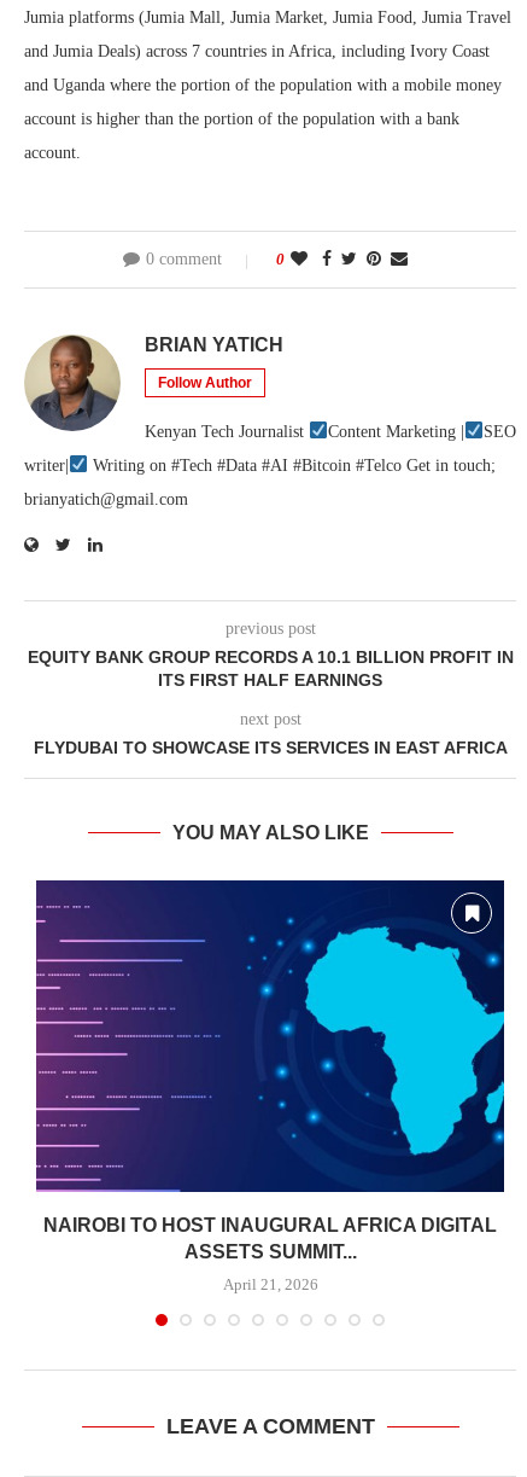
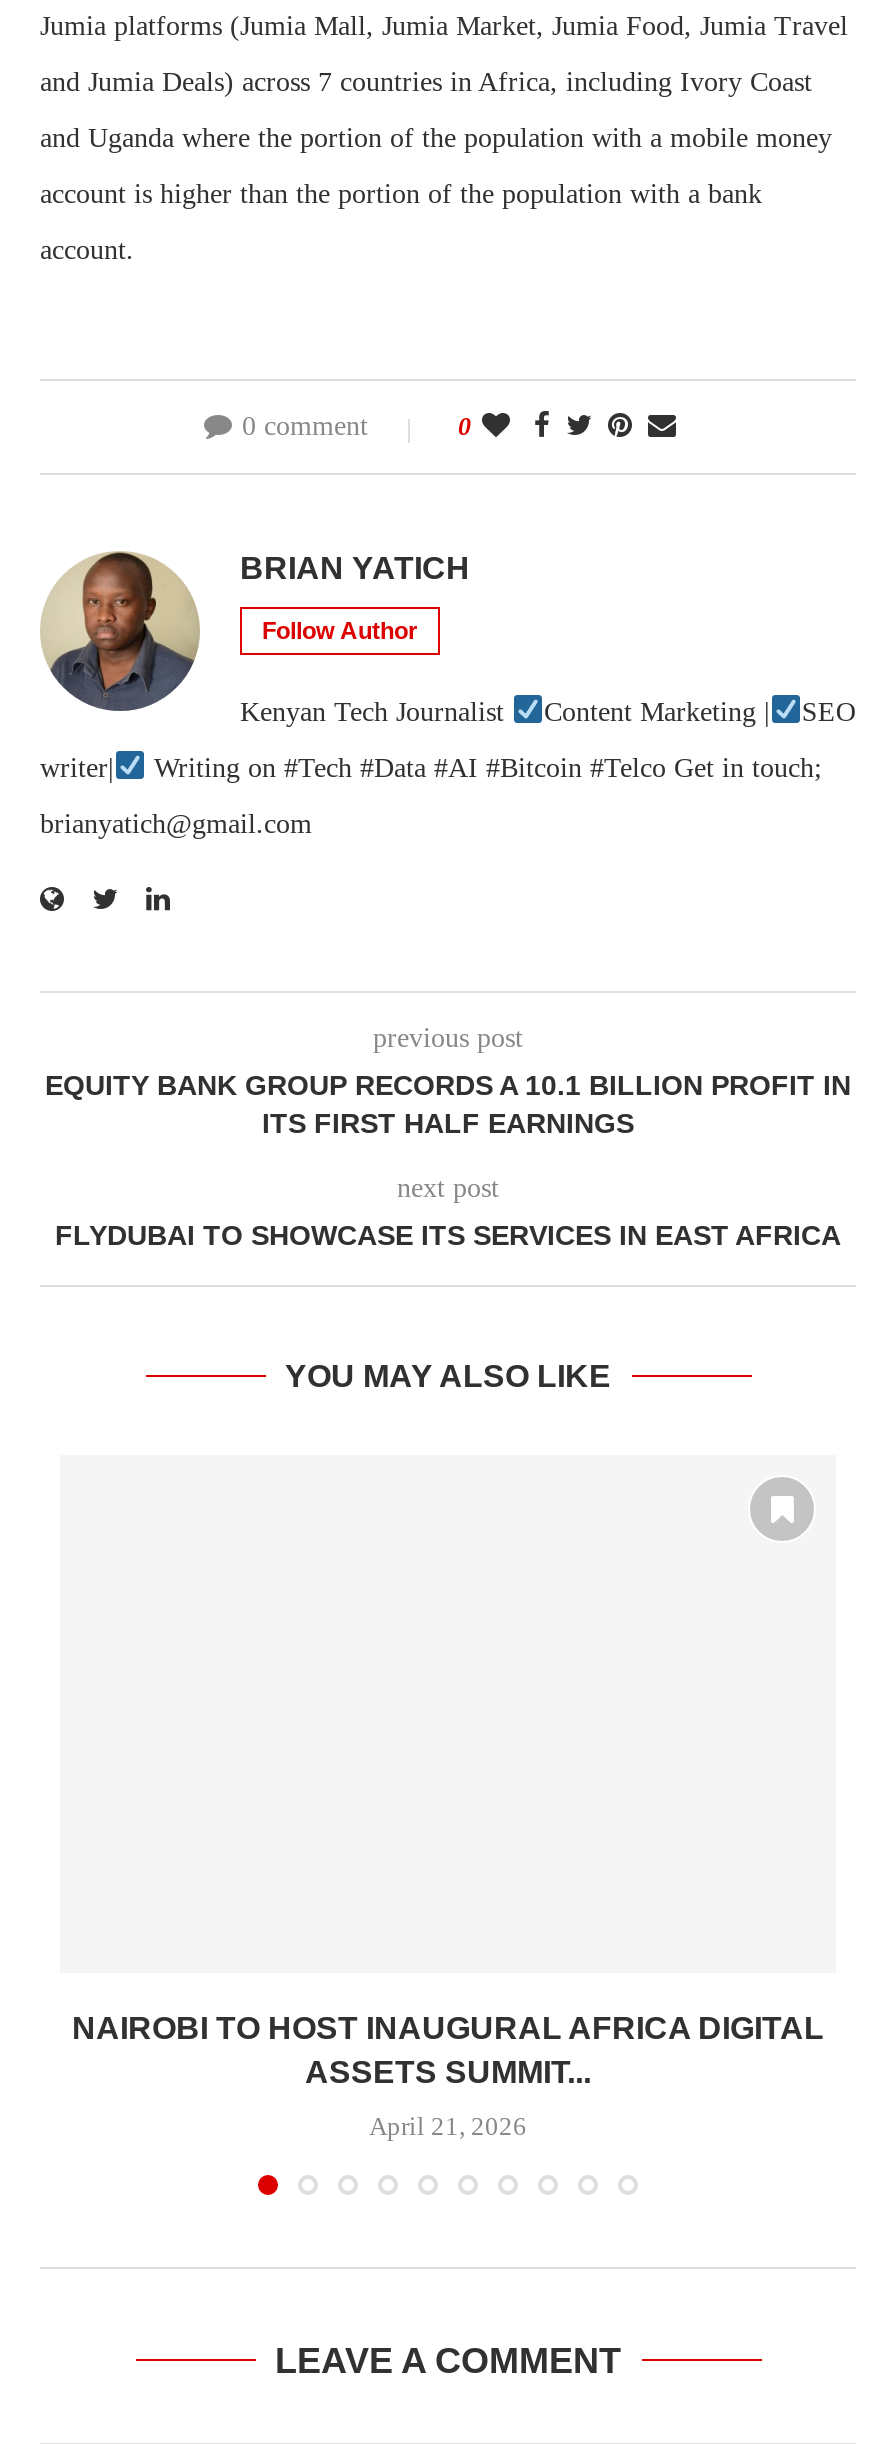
- [image]
